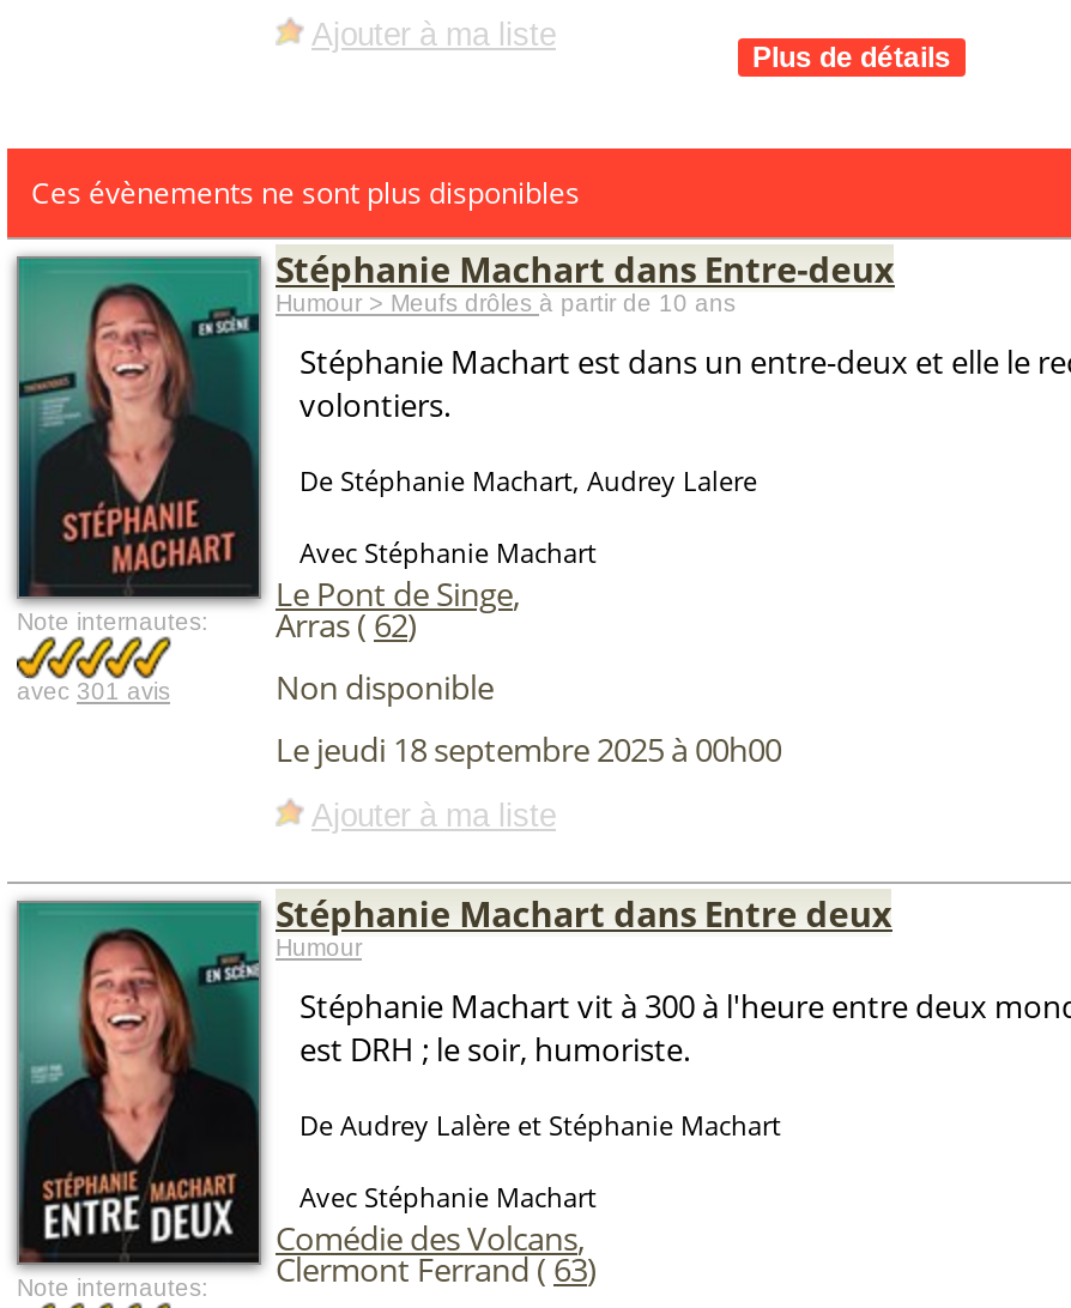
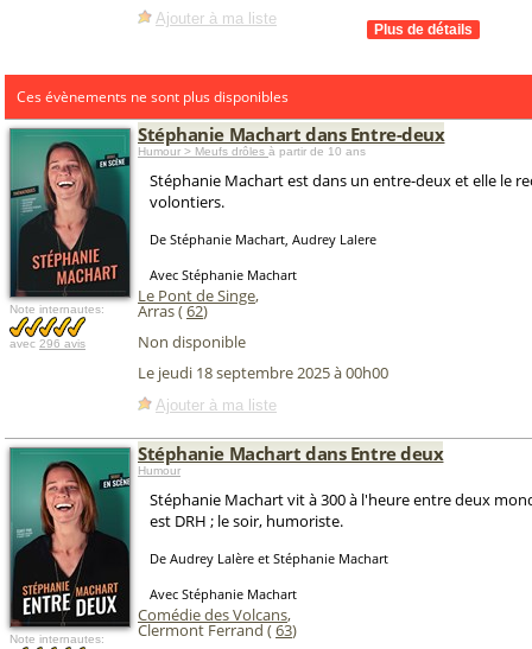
- avec 301 avis
+ avec 296 avis
